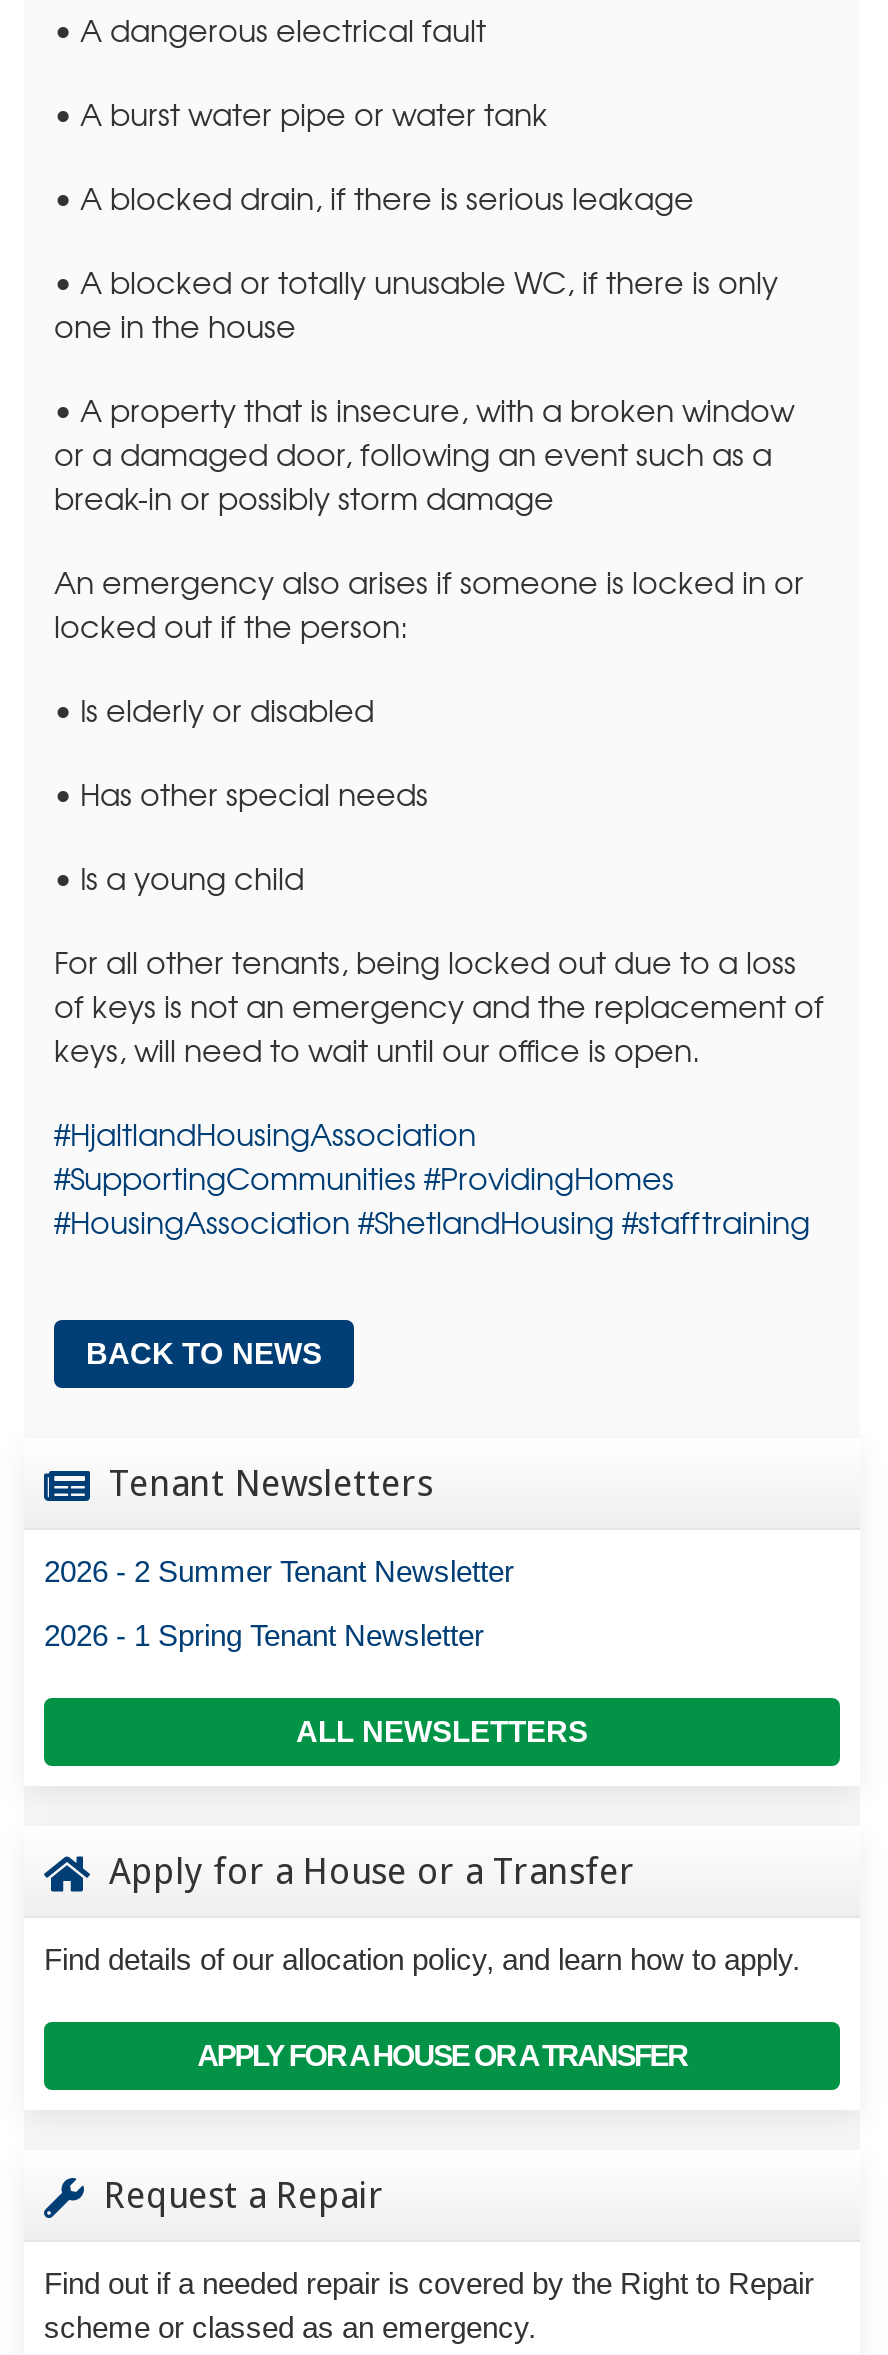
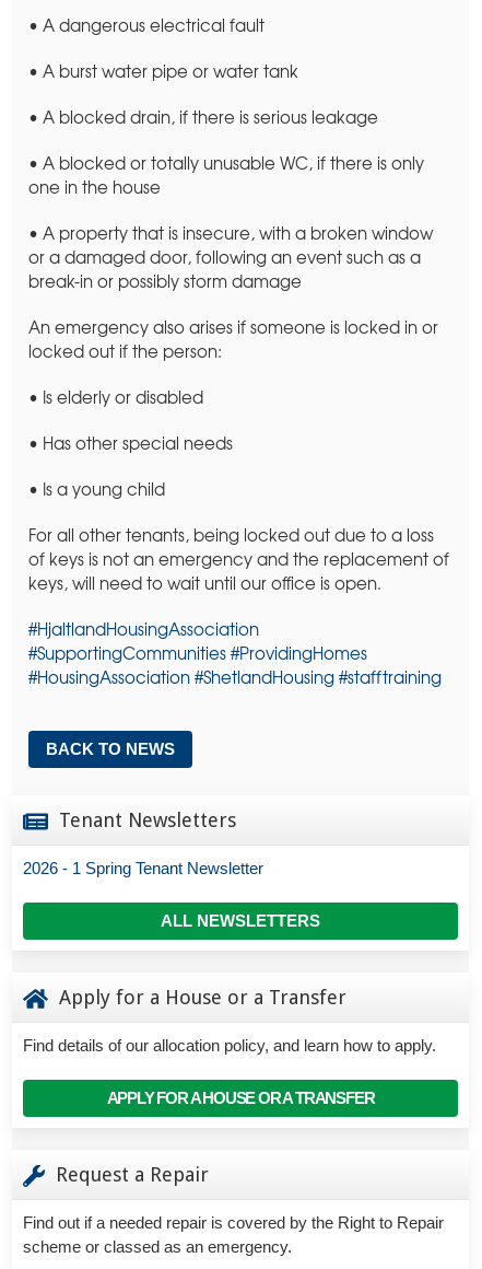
- 2026 - 2 Summer Tenant Newsletter
